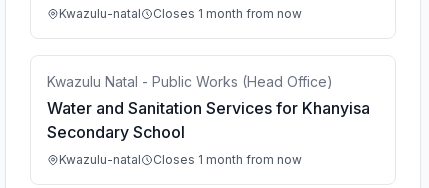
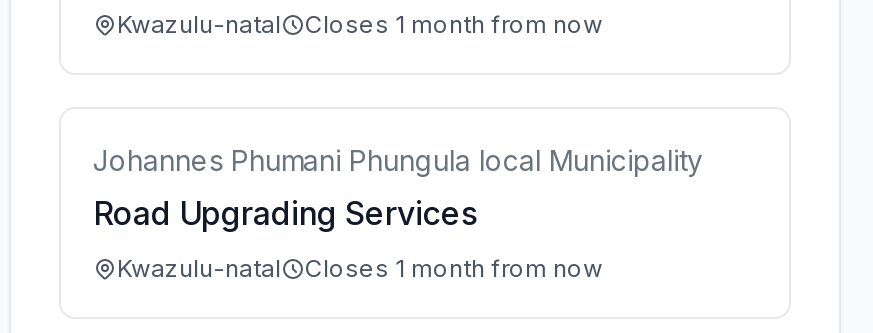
- Kwazulu Natal - Public Works (Head Office)
- Water and Sanitation Services for Khanyisa
- Secondary School
+ Johannes Phumani Phungula local Municipality
+ Road Upgrading Services
